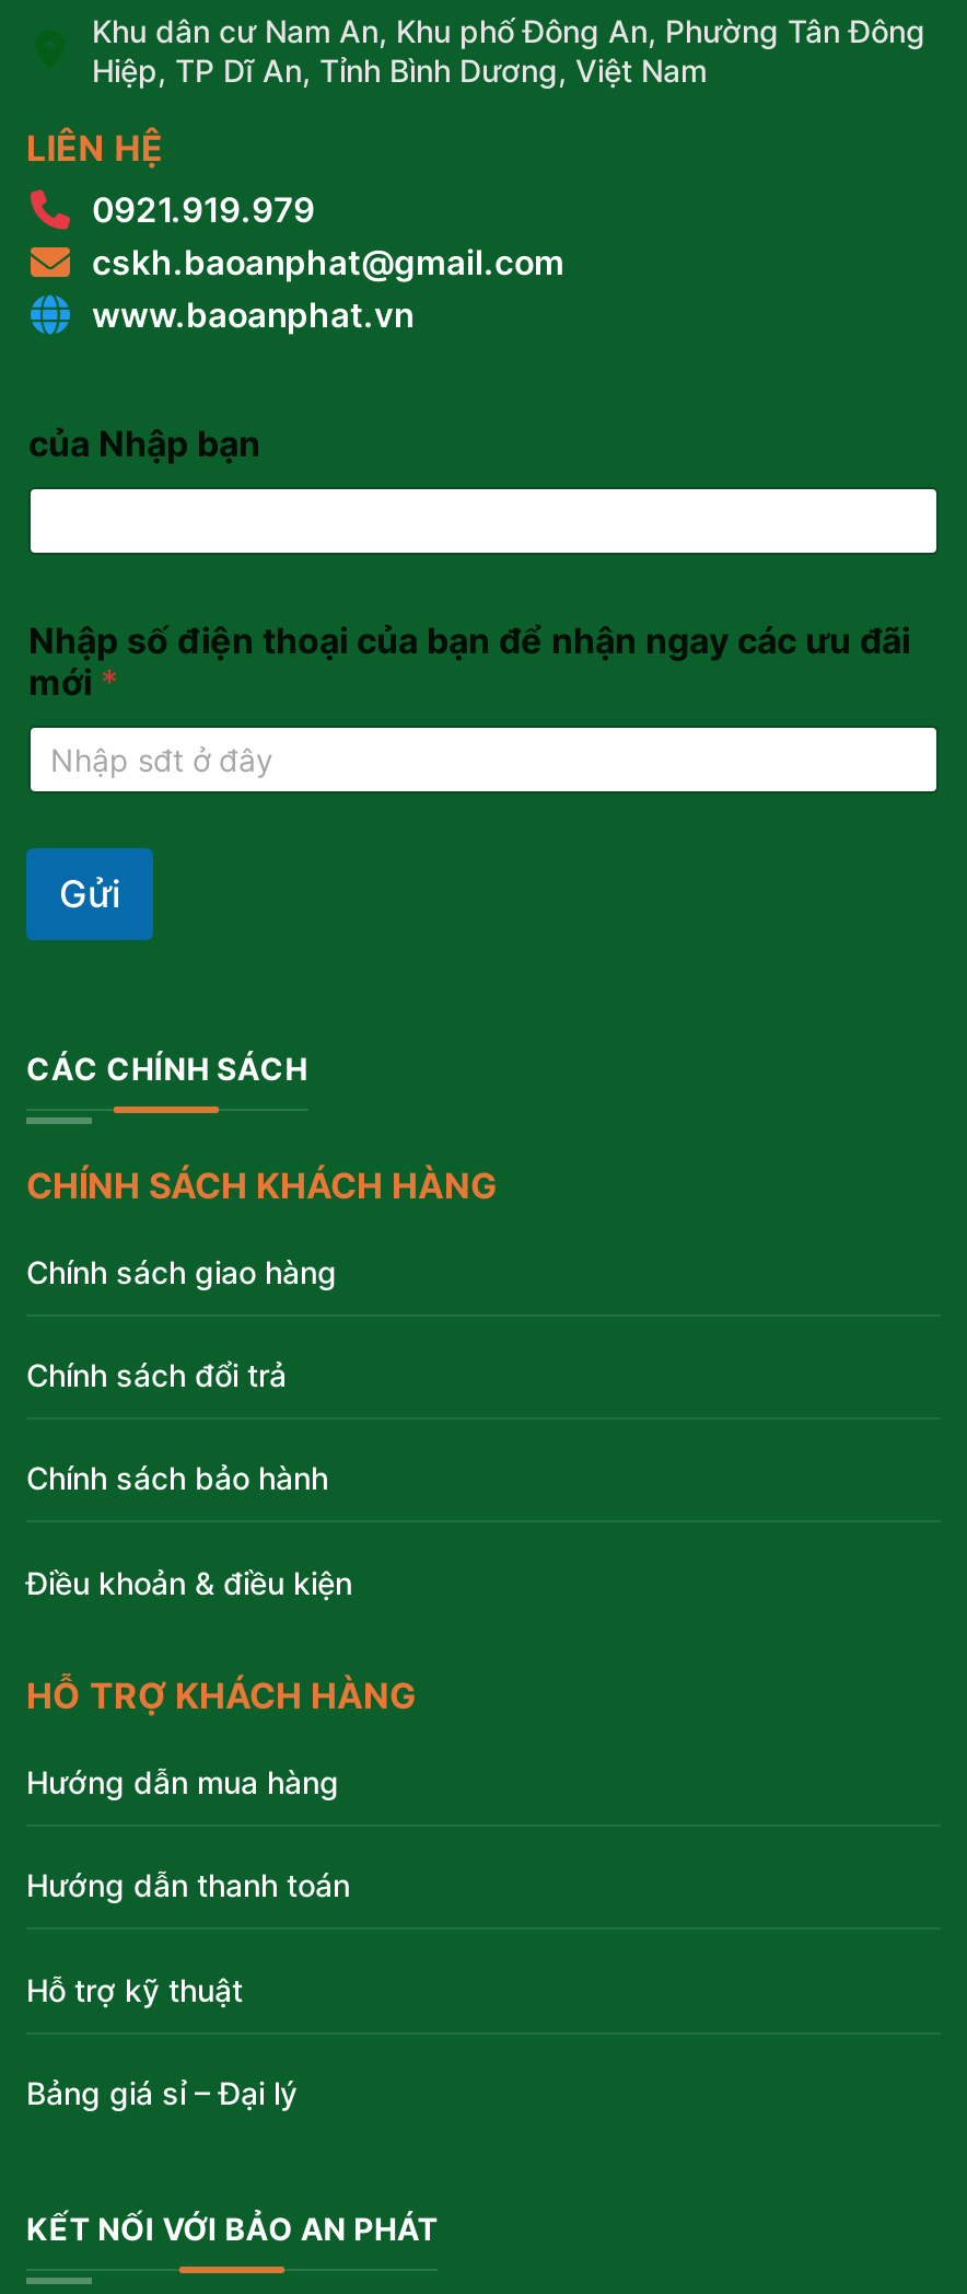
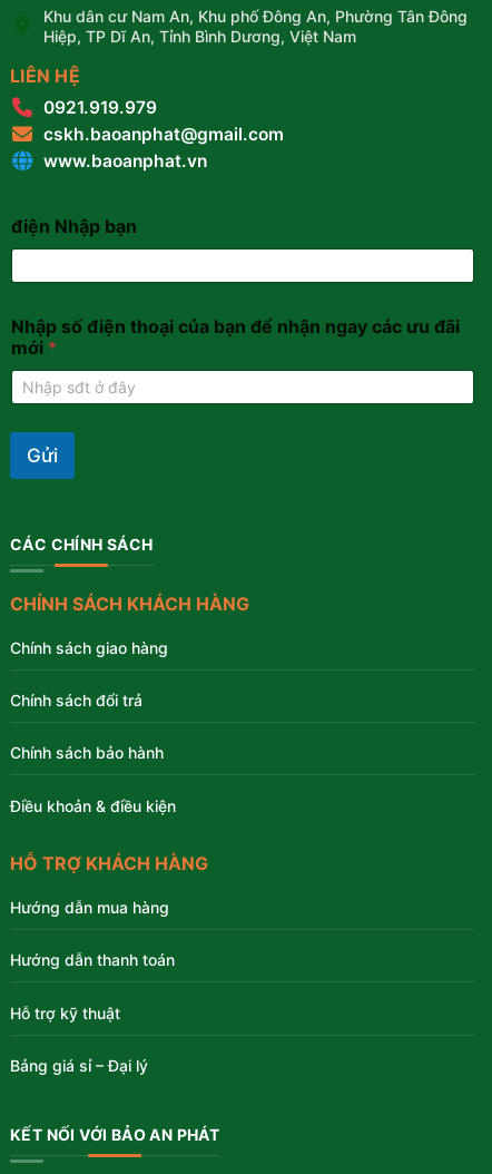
- của Nhập bạn
+ điện Nhập bạn
